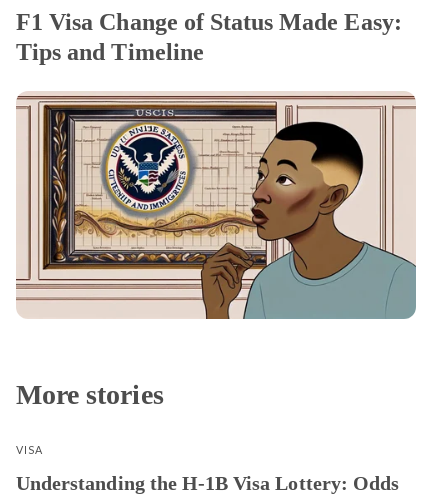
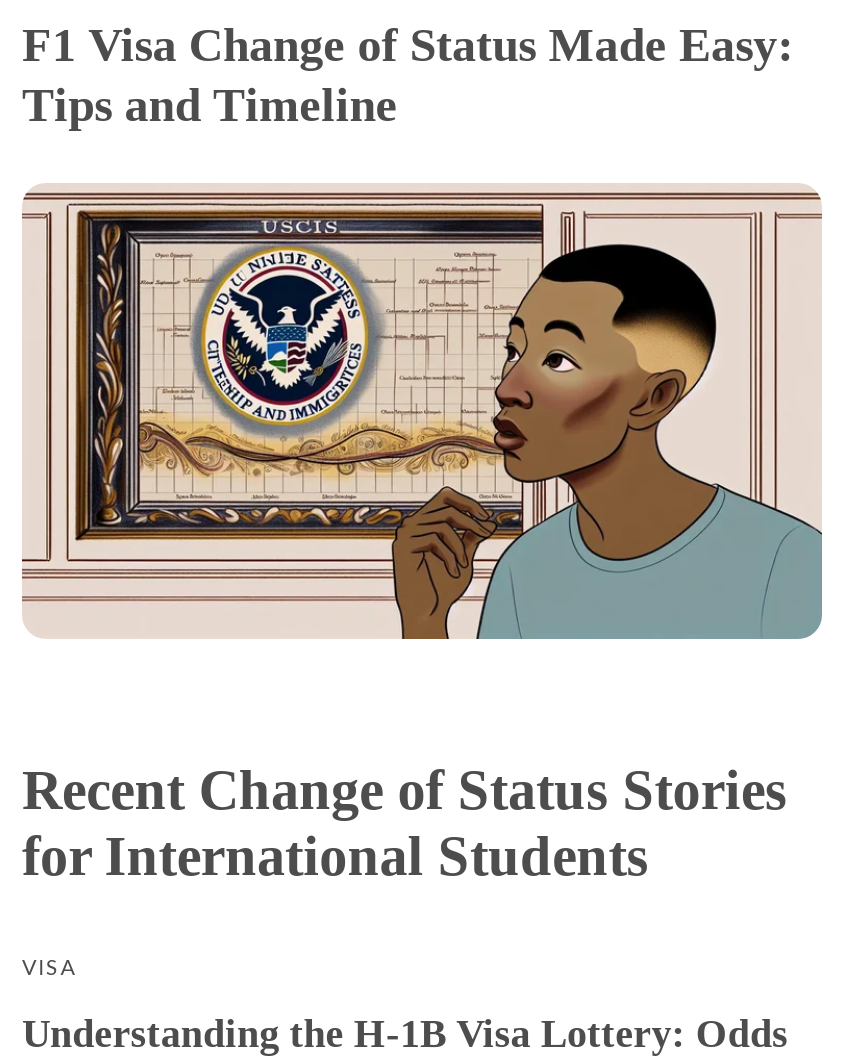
- More stories
+ Recent Change of Status Stories
+ for International Students
